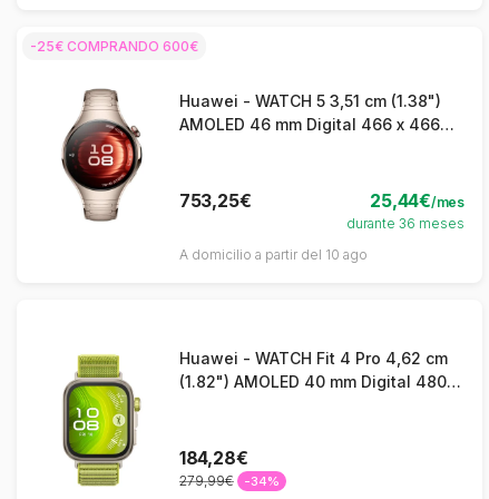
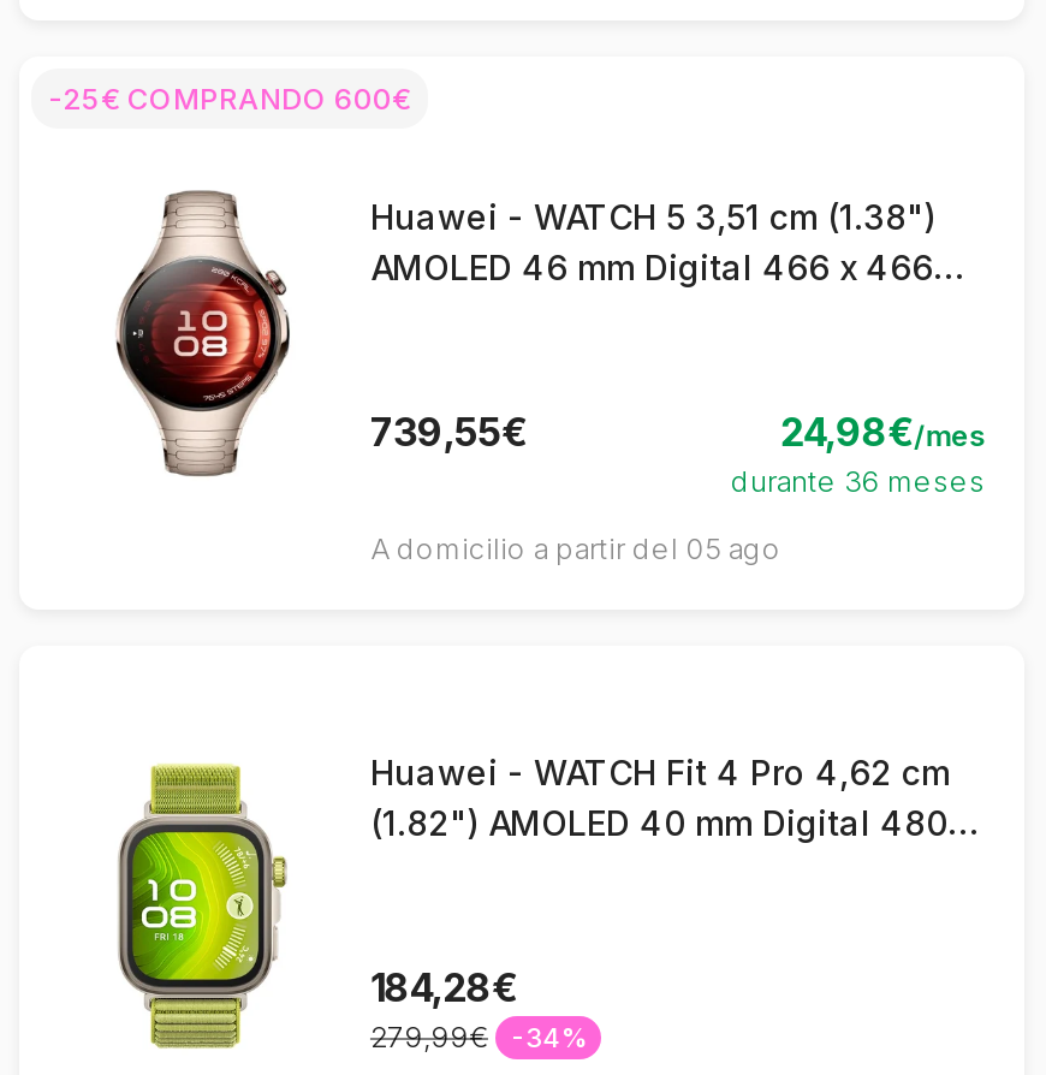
- 753,25€
- 25,44€/mes
+ 739,55€
+ 24,98€/mes

- A domicilio a partir del 10 ago
+ A domicilio a partir del 05 ago
